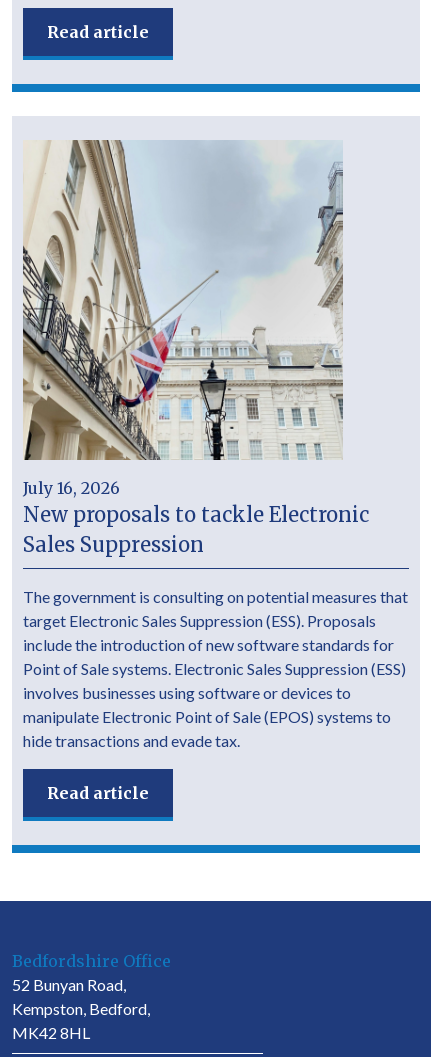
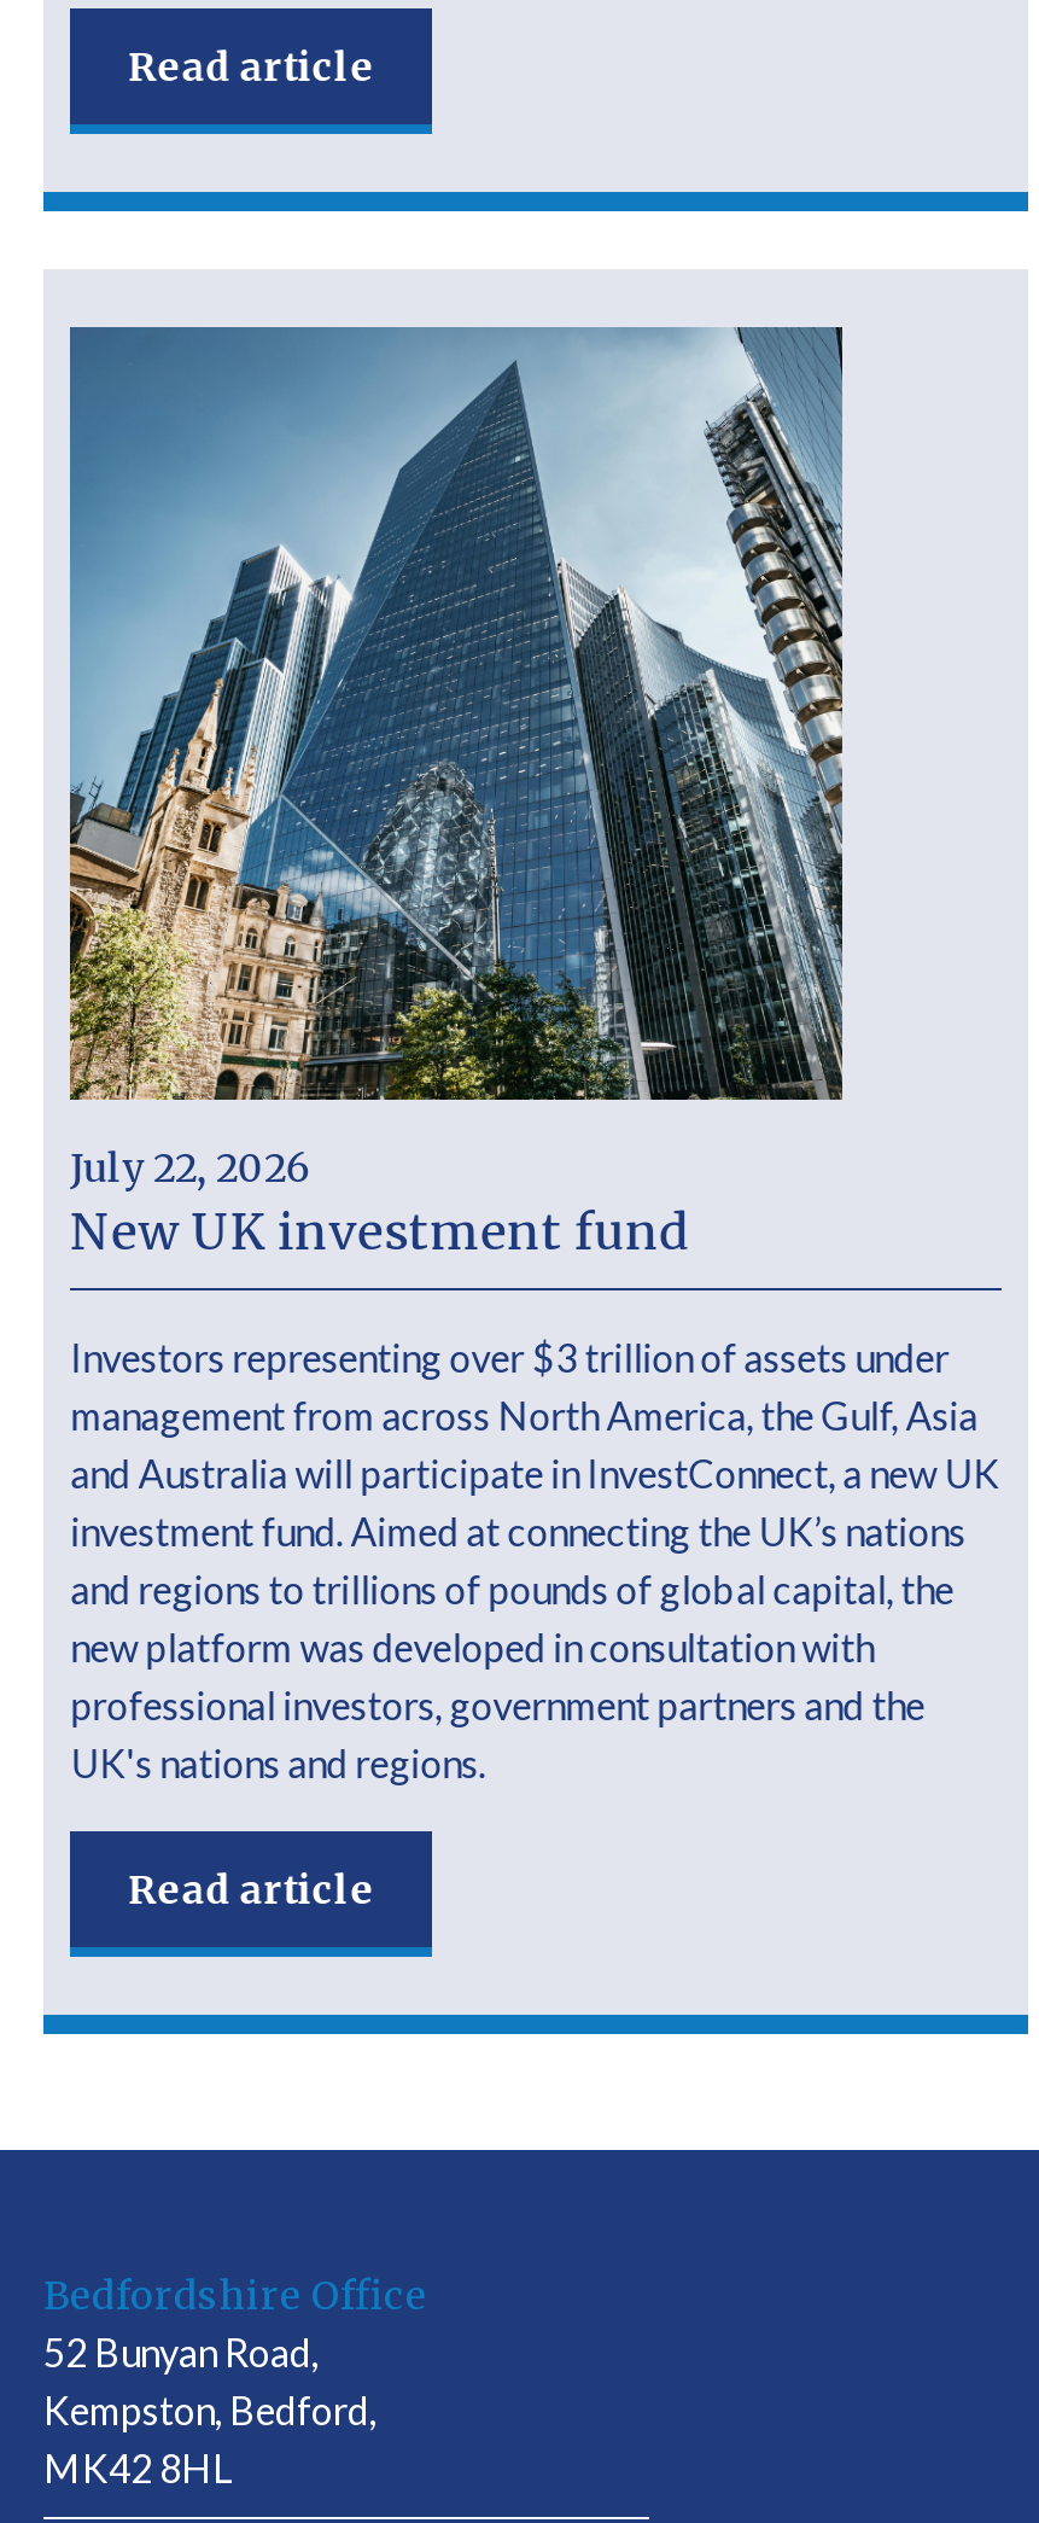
- [image]
- July 16, 2026
- New proposals to tackle Electronic
- Sales Suppression
+ [image]
+ July 22, 2026
+ New UK investment fund

- The government is consulting on potential measures that
- target Electronic Sales Suppression (ESS). Proposals
- include the introduction of new software standards for
- Point of Sale systems. Electronic Sales Suppression (ESS)
- involves businesses using software or devices to
- manipulate Electronic Point of Sale (EPOS) systems to
- hide transactions and evade tax.
+ Investors representing over $3 trillion of assets under
+ management from across North America, the Gulf, Asia
+ and Australia will participate in InvestConnect, a new UK
+ investment fund. Aimed at connecting the UK’s nations
+ and regions to trillions of pounds of global capital, the
+ new platform was developed in consultation with
+ professional investors, government partners and the
+ UK's nations and regions.
